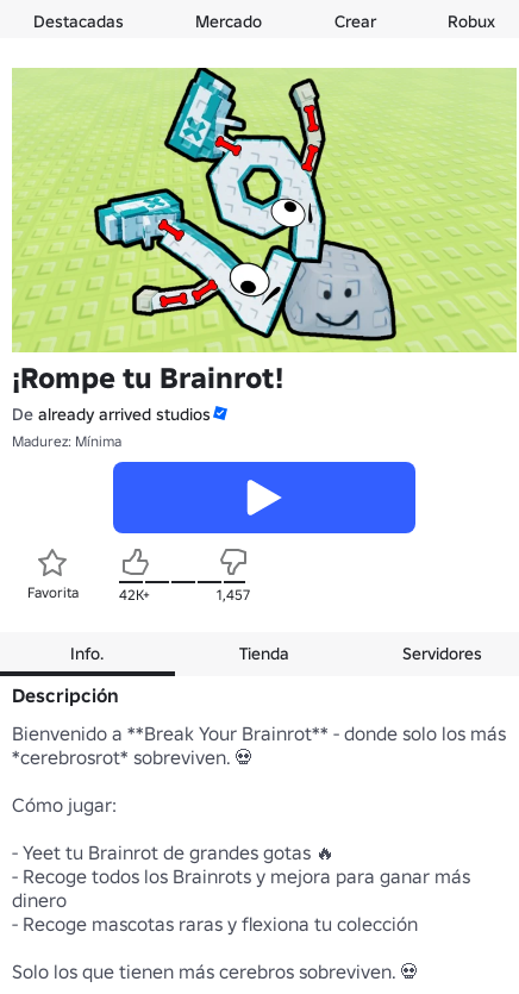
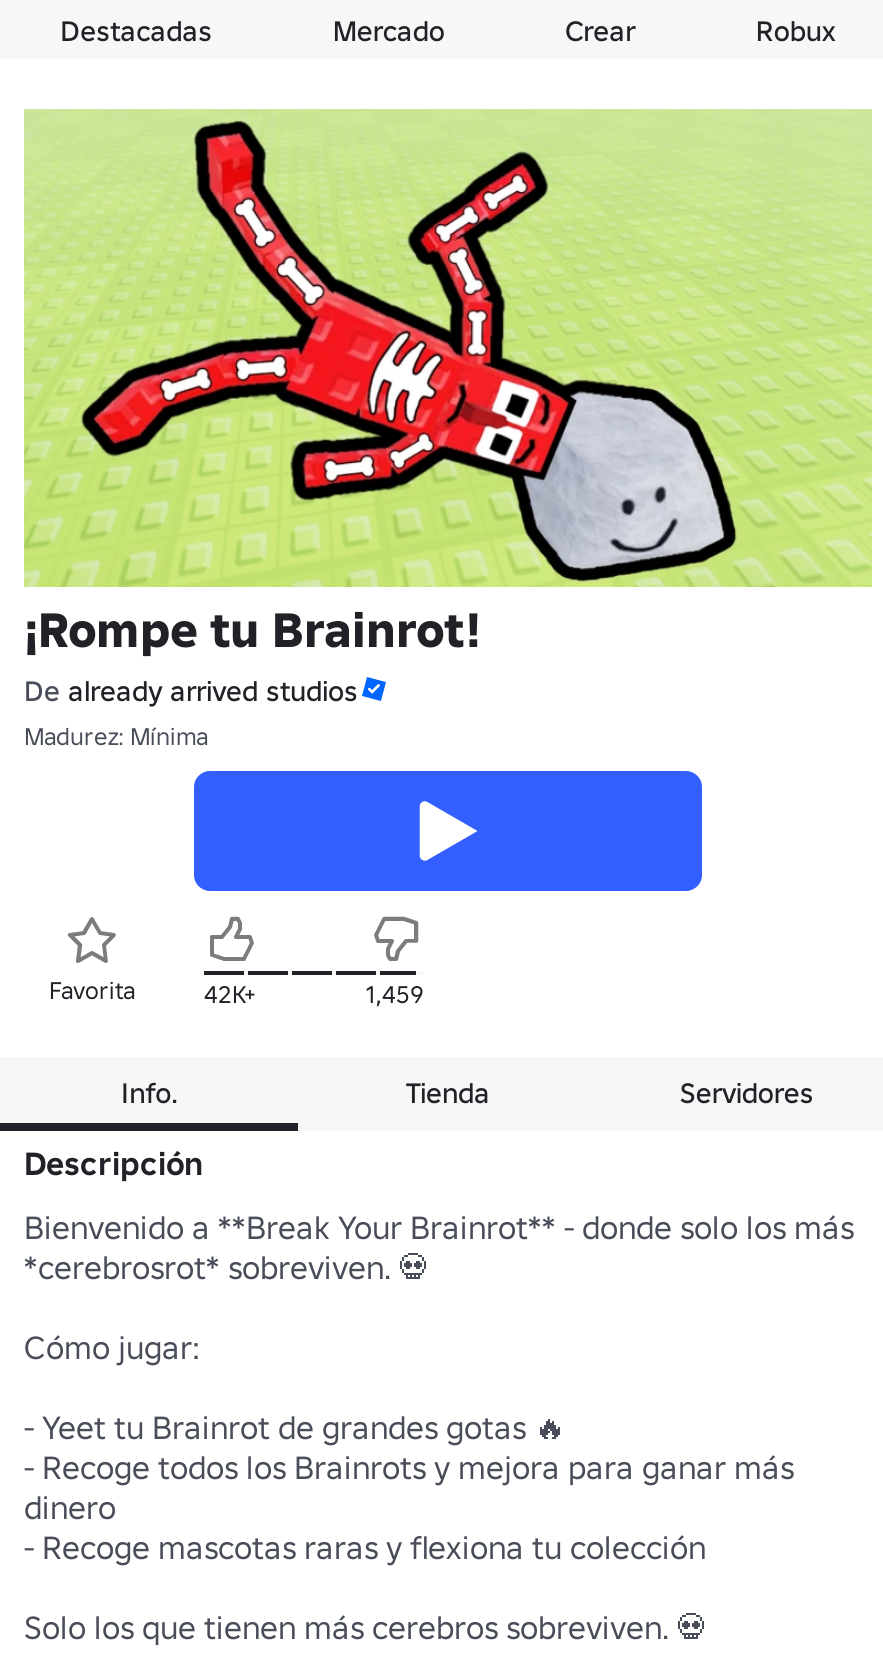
- [image]
+ [image]

- 1,457
+ 1,459
